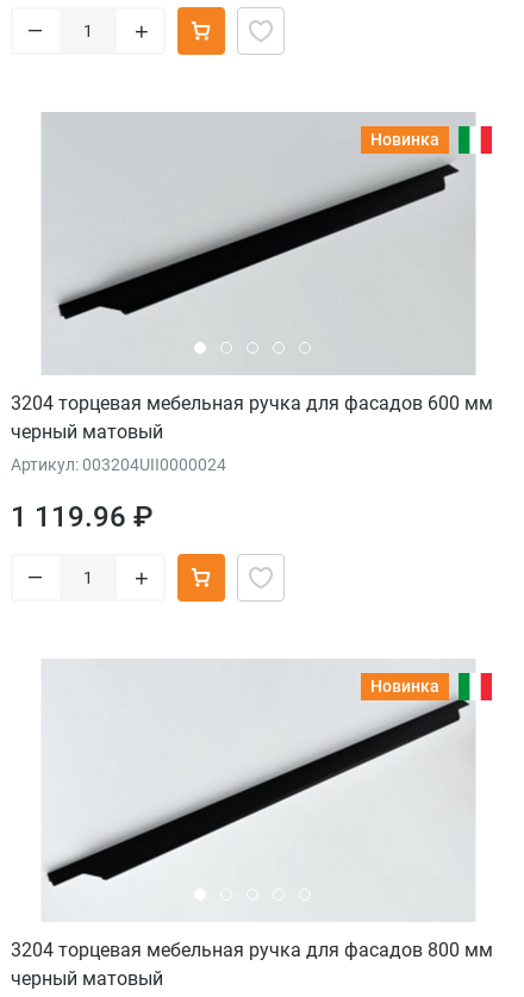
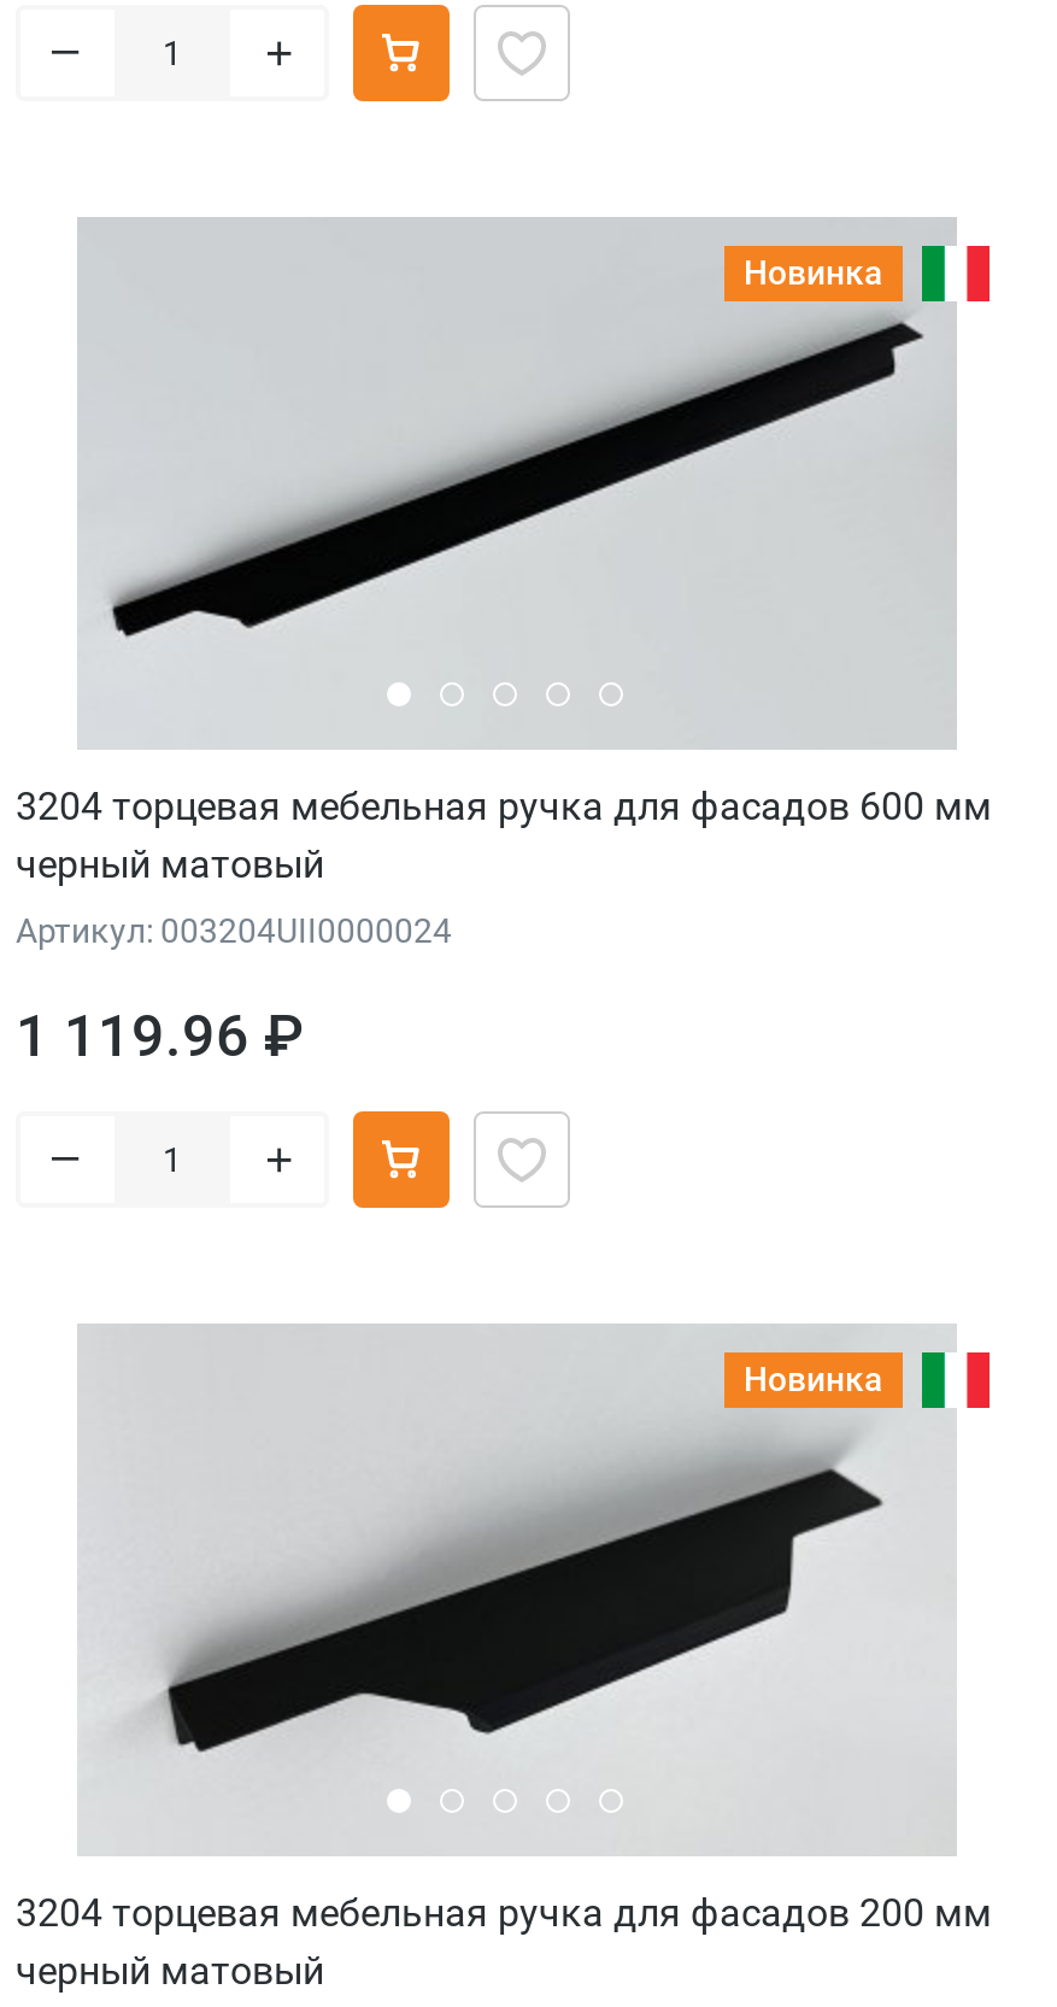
- [image]
+ [image]

- 3204 торцевая мебельная ручка для фасадов 800 мм
+ 3204 торцевая мебельная ручка для фасадов 200 мм
